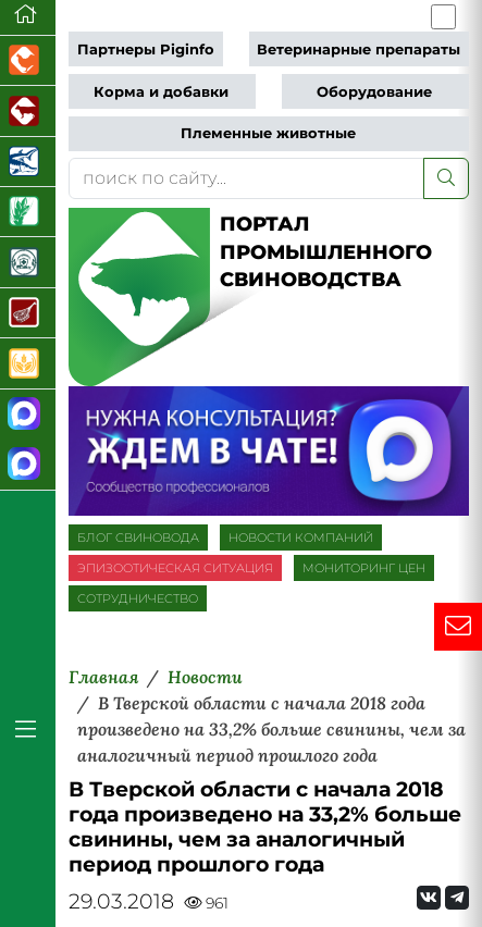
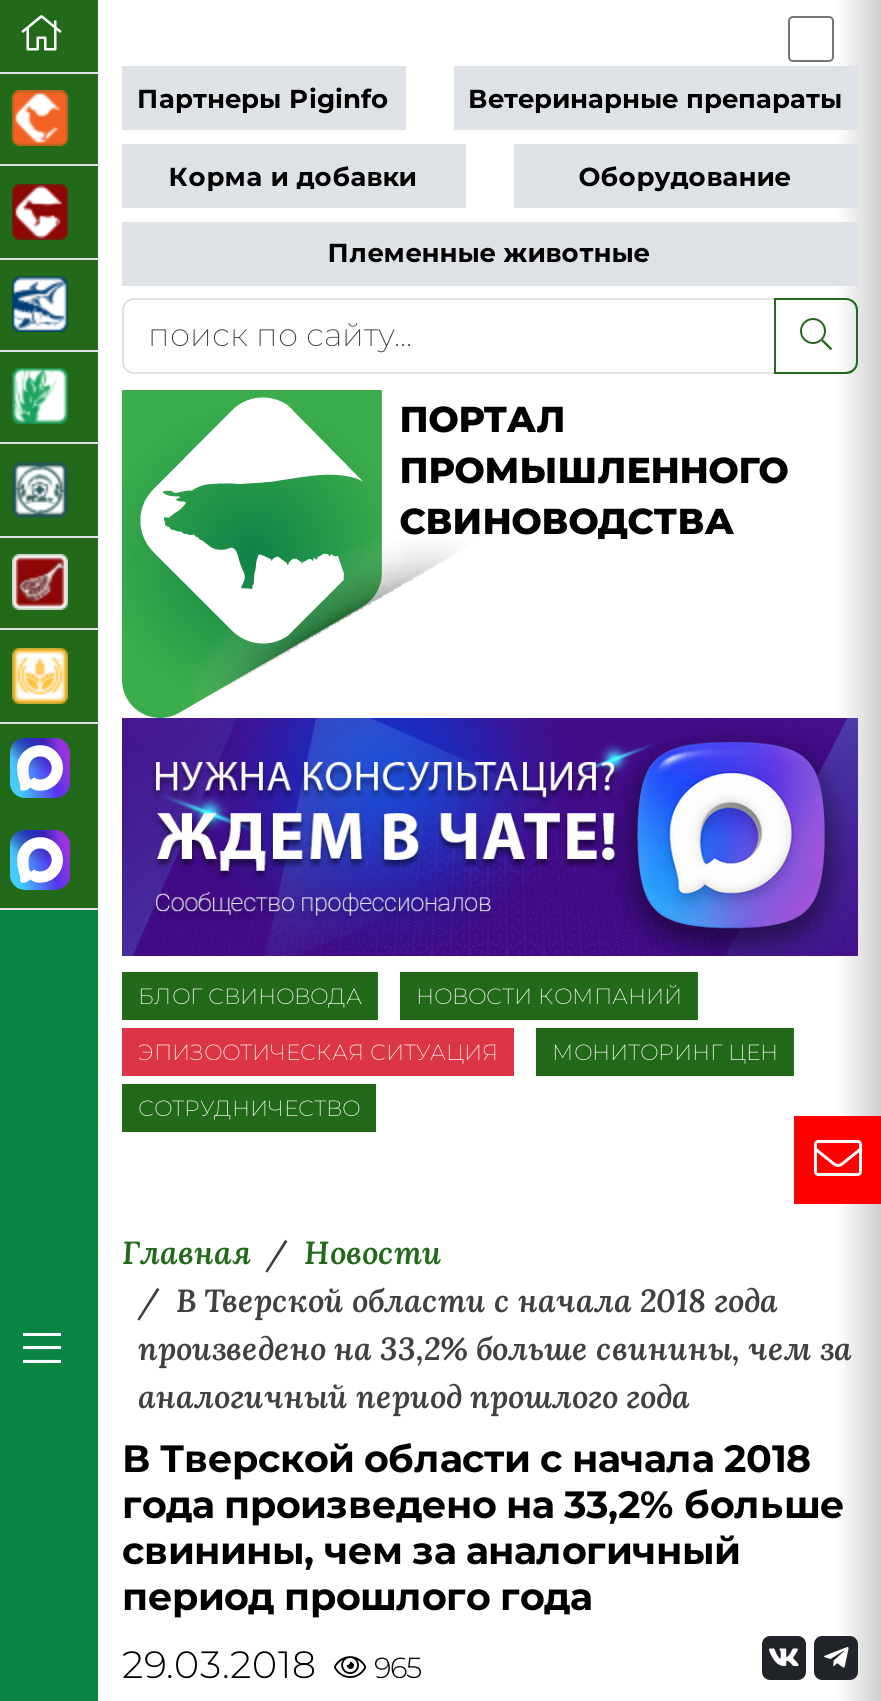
- 29.03.2018 961
+ 29.03.2018 965
